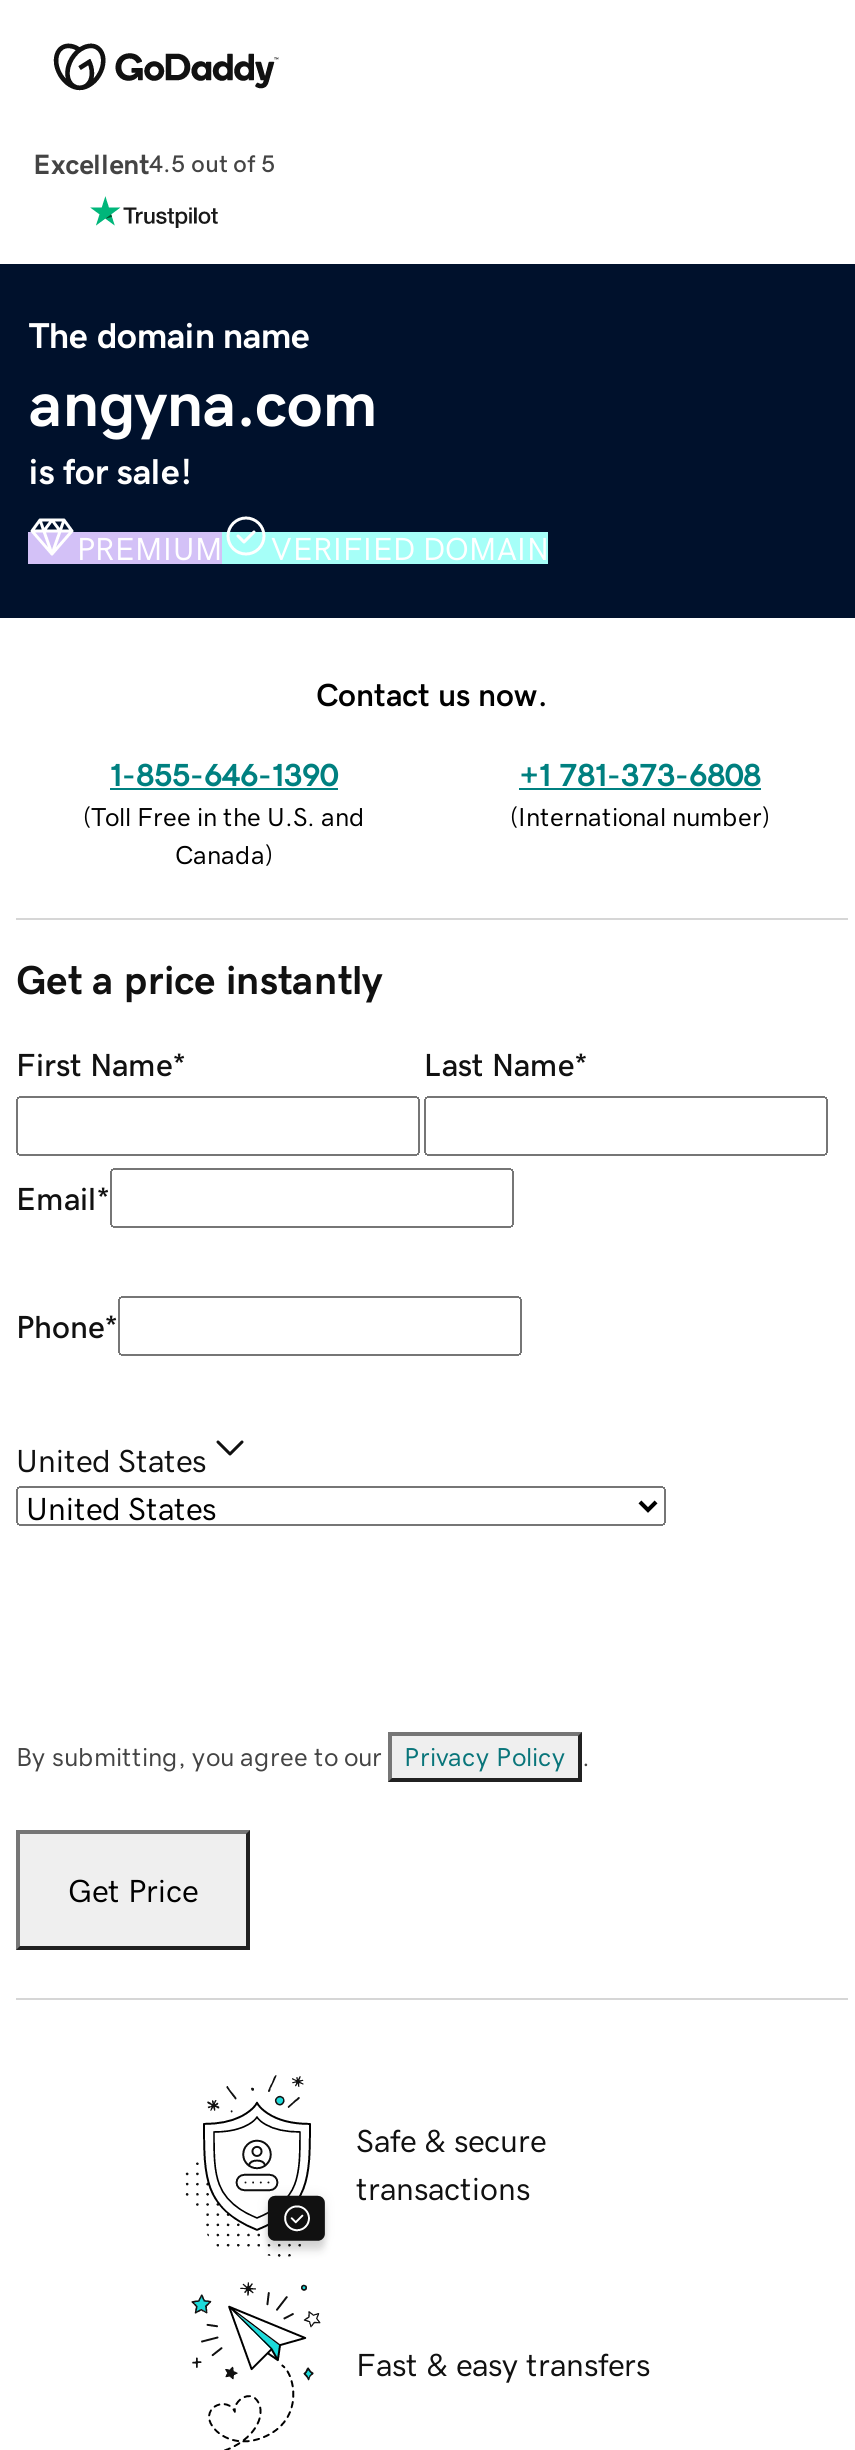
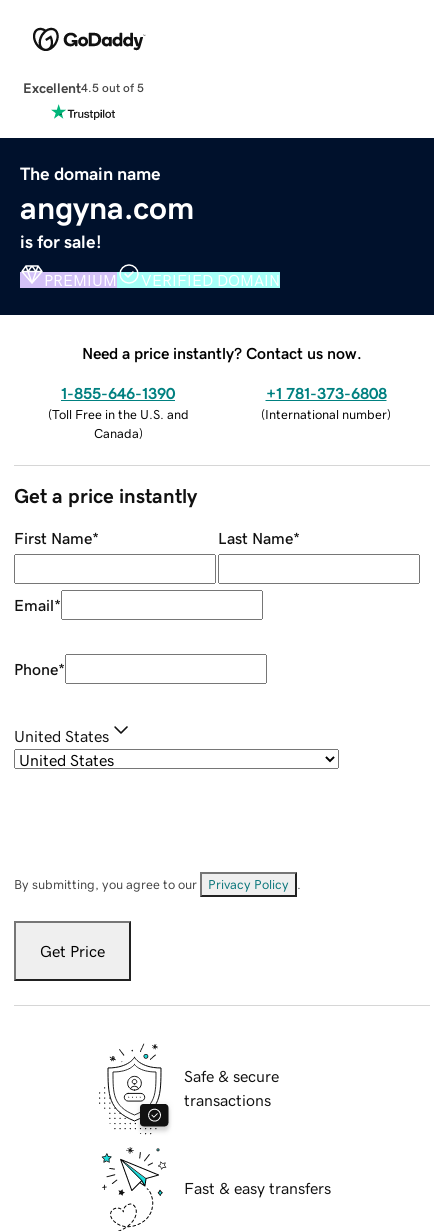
- Contact us now.
+ Need a price instantly? Contact us now.
